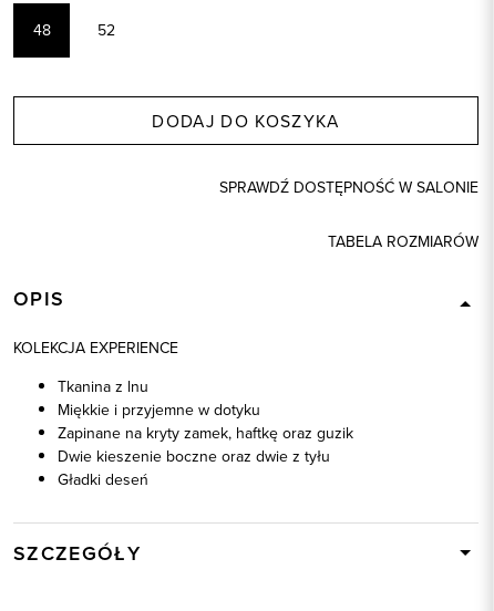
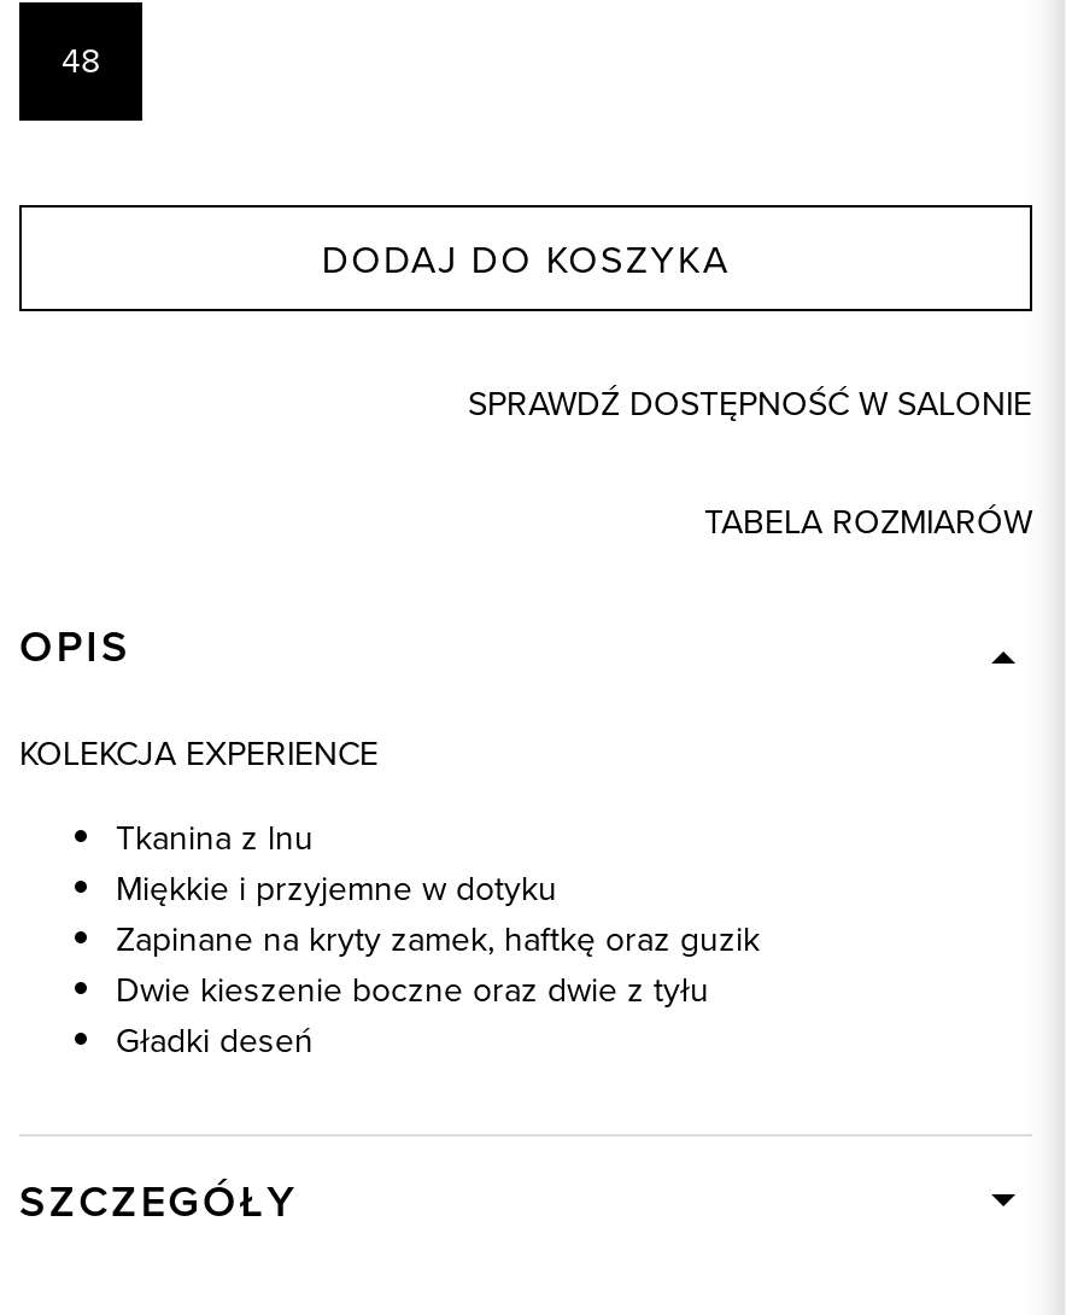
- 52
